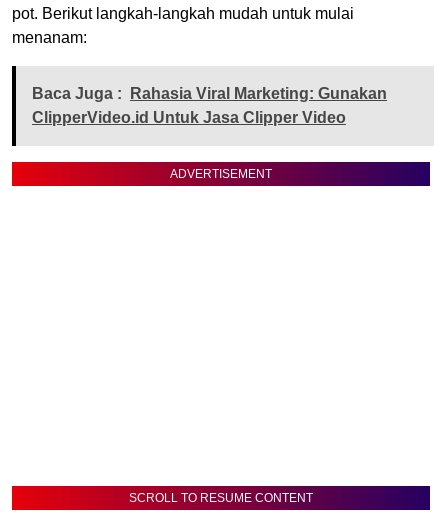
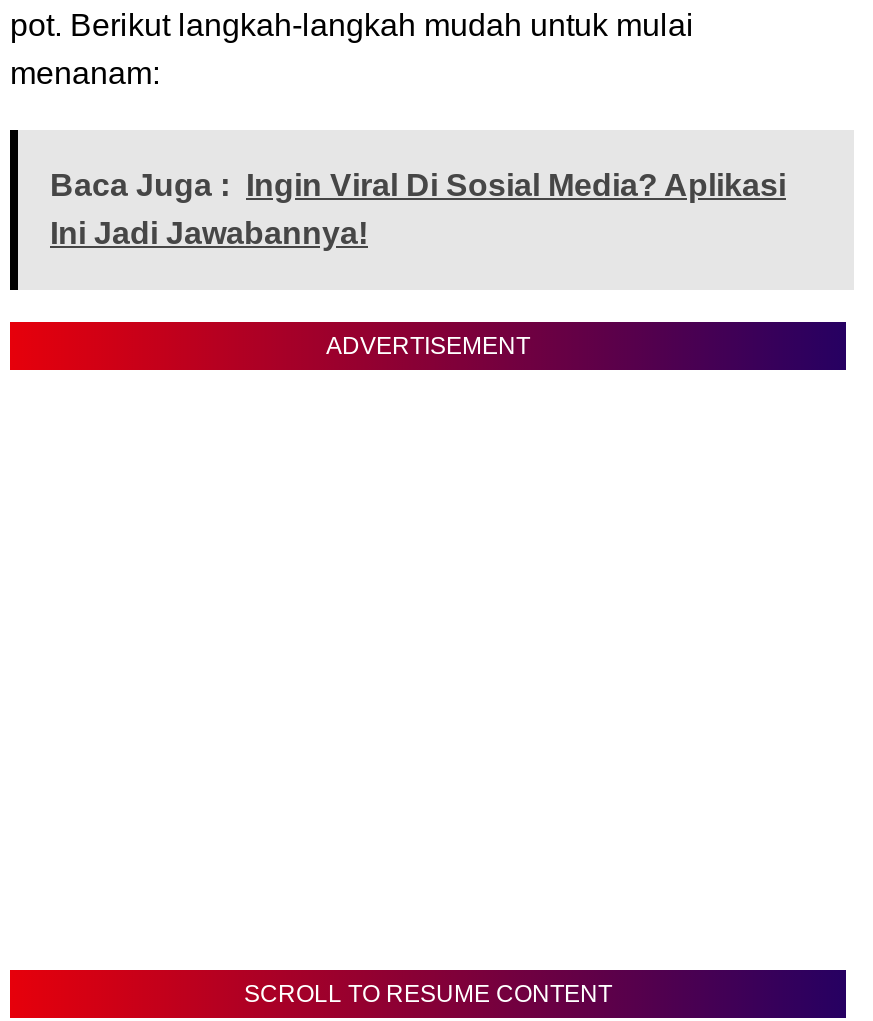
- Baca Juga : Rahasia Viral Marketing: Gunakan
- ClipperVideo.id Untuk Jasa Clipper Video
+ Baca Juga : Ingin Viral Di Sosial Media? Aplikasi
+ Ini Jadi Jawabannya!
